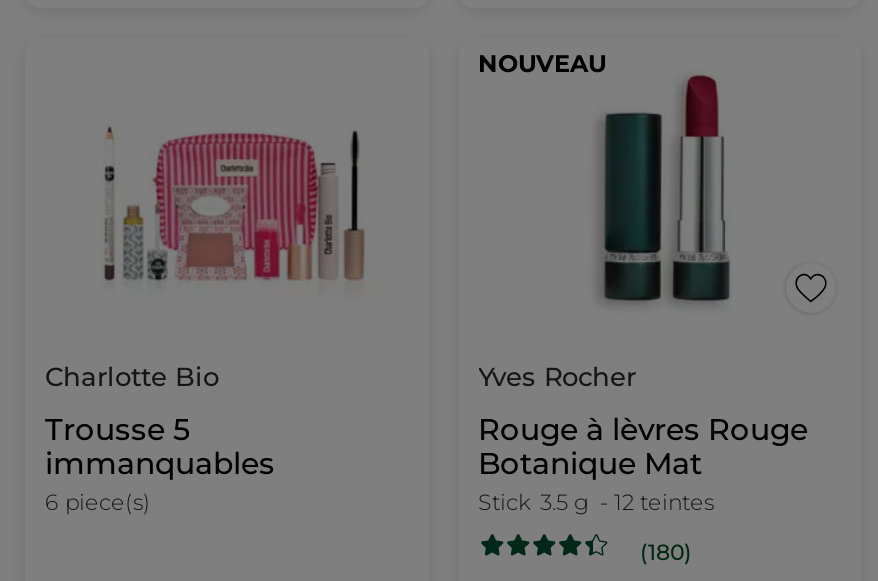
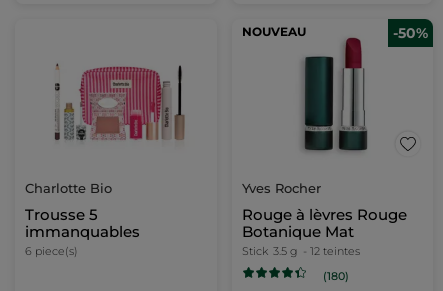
+ -50%
